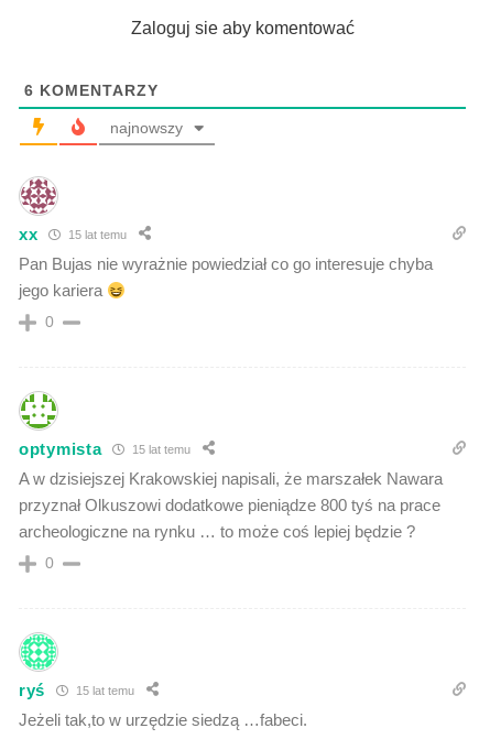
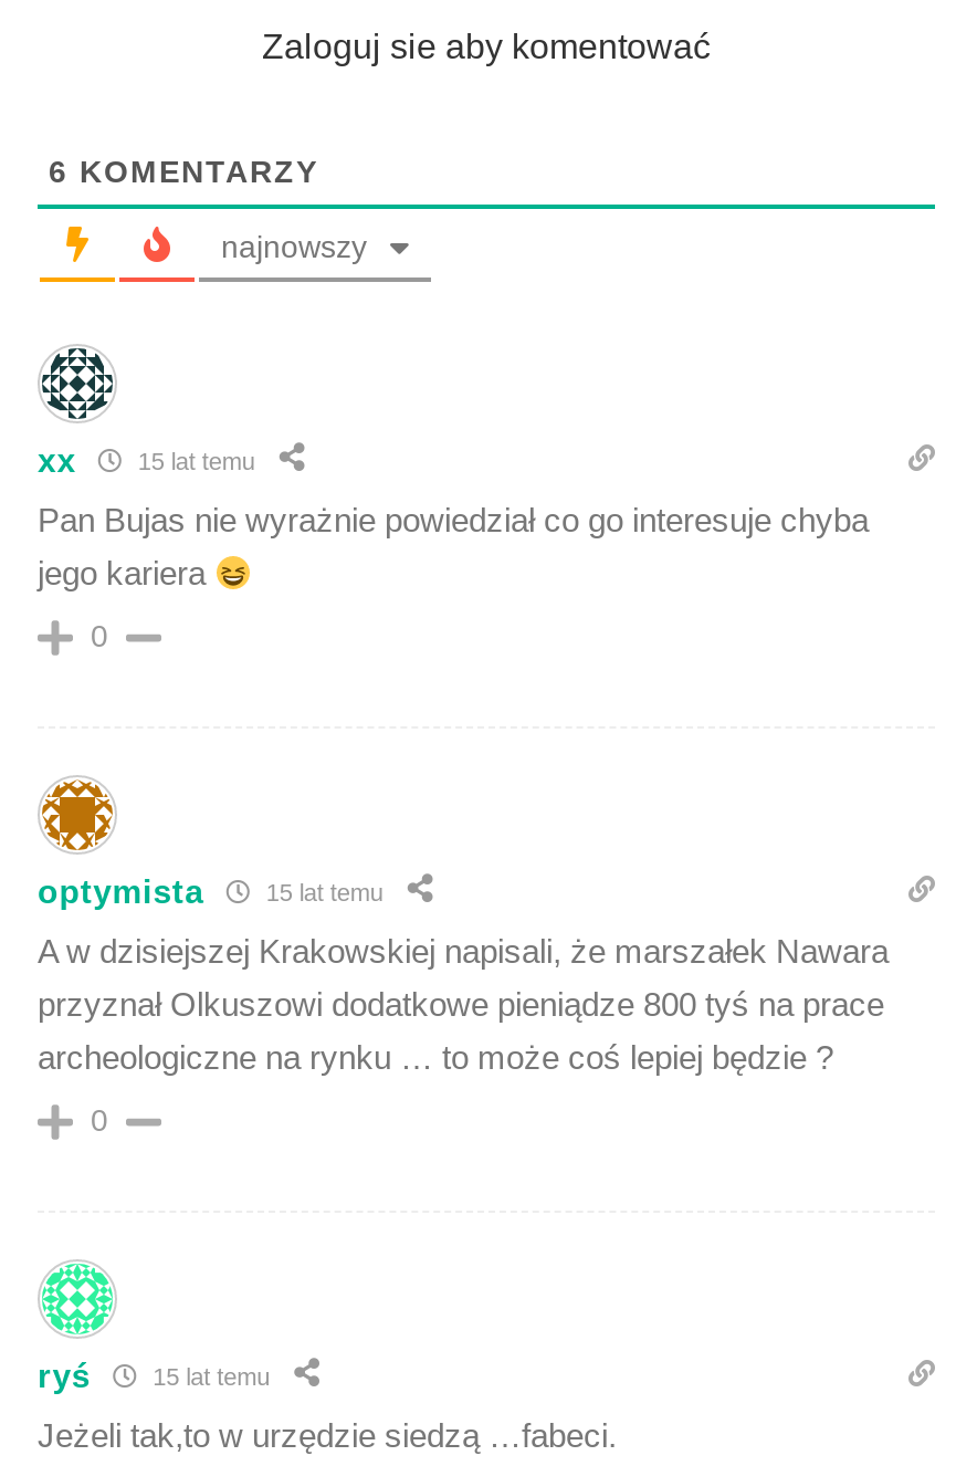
- [image]
+ [image]

- [image]
+ [image]
